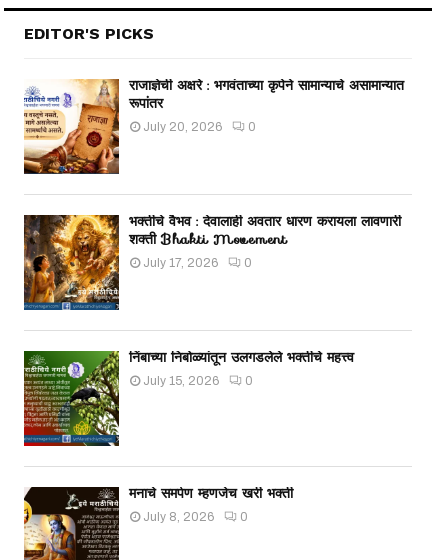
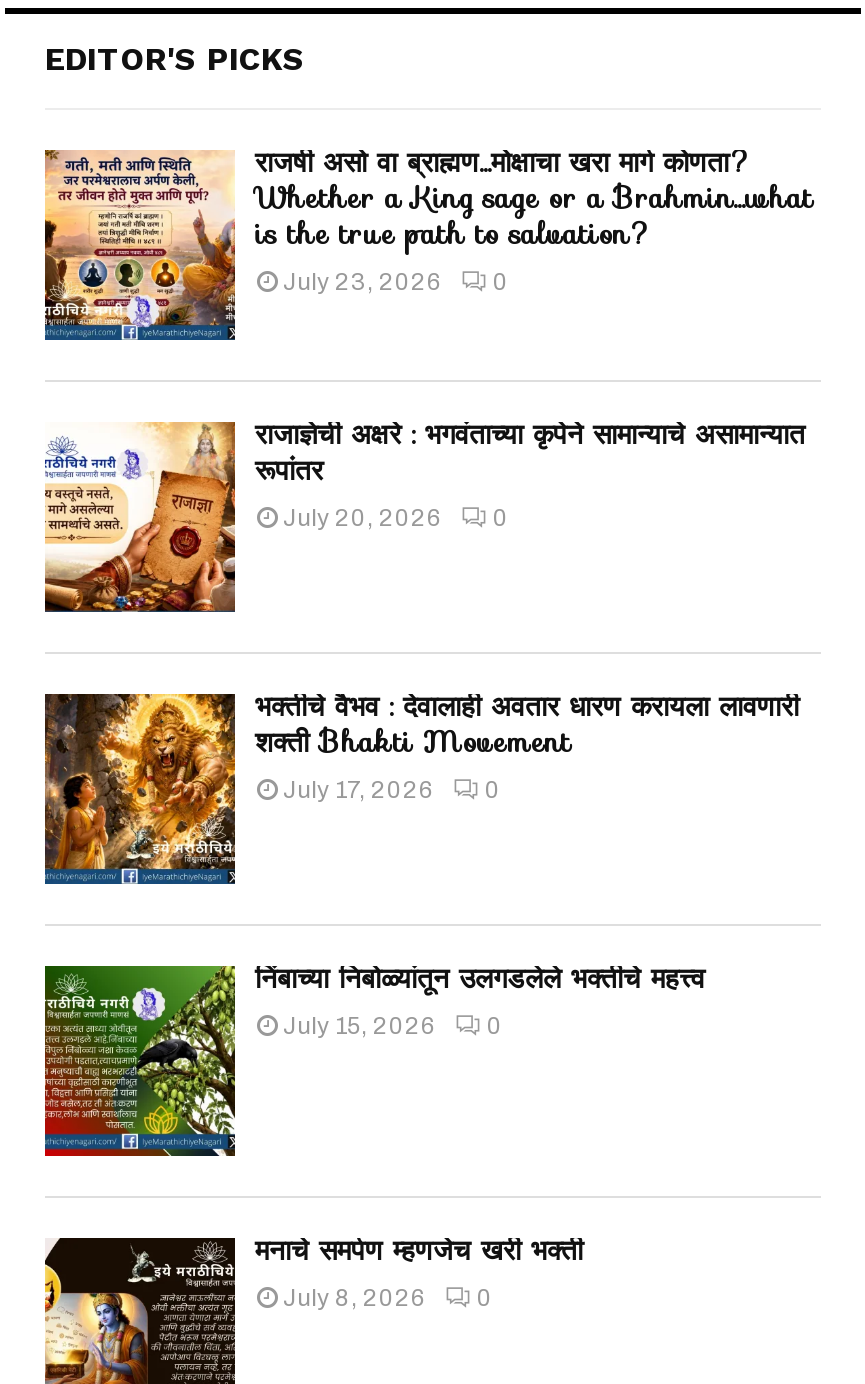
+ [image]
+ राजर्षी असो वा ब्राह्मण…मोक्षाचा खरा मार्ग कोणता?
+ Whether a King sage or a Brahmin…what
+ is the true path to salvation?
+ July 23, 2026
+ 0
